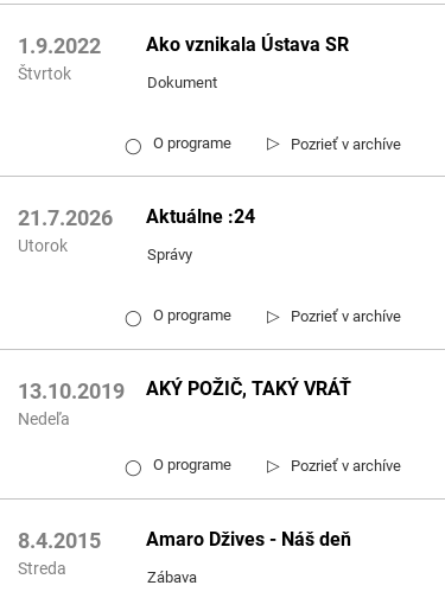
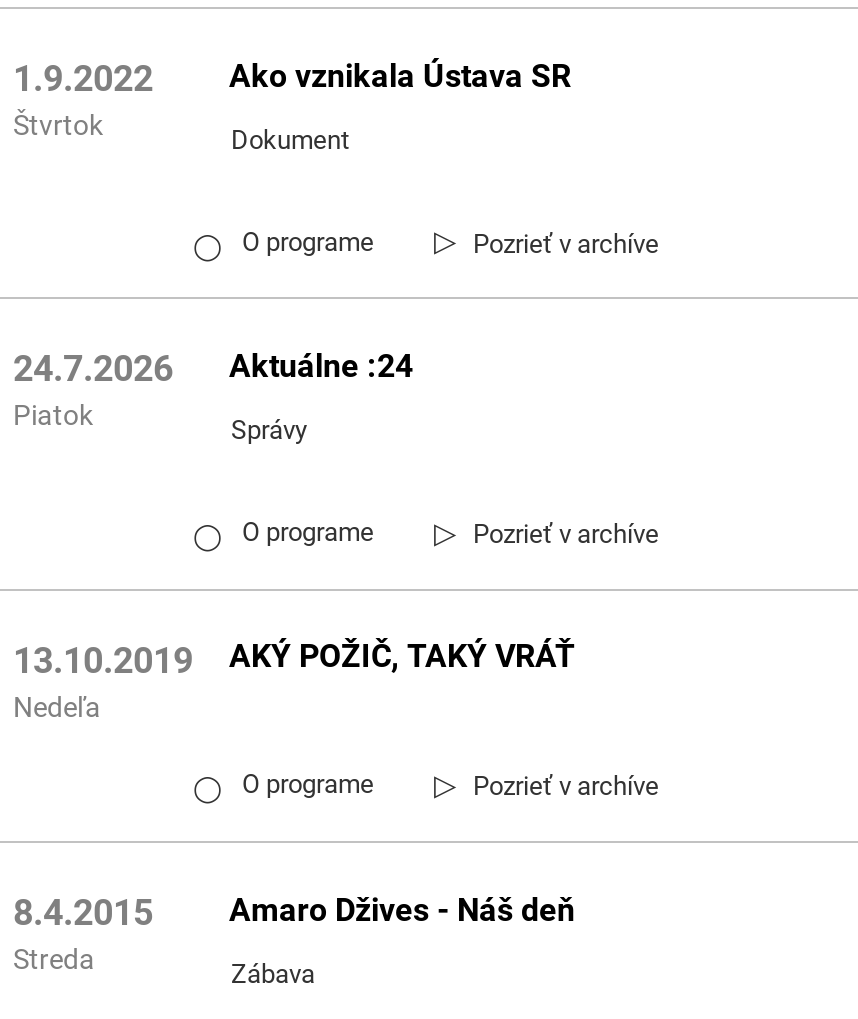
- 21.7.2026 Aktuálne :24
+ 24.7.2026 Aktuálne :24

- Utorok
+ Piatok
